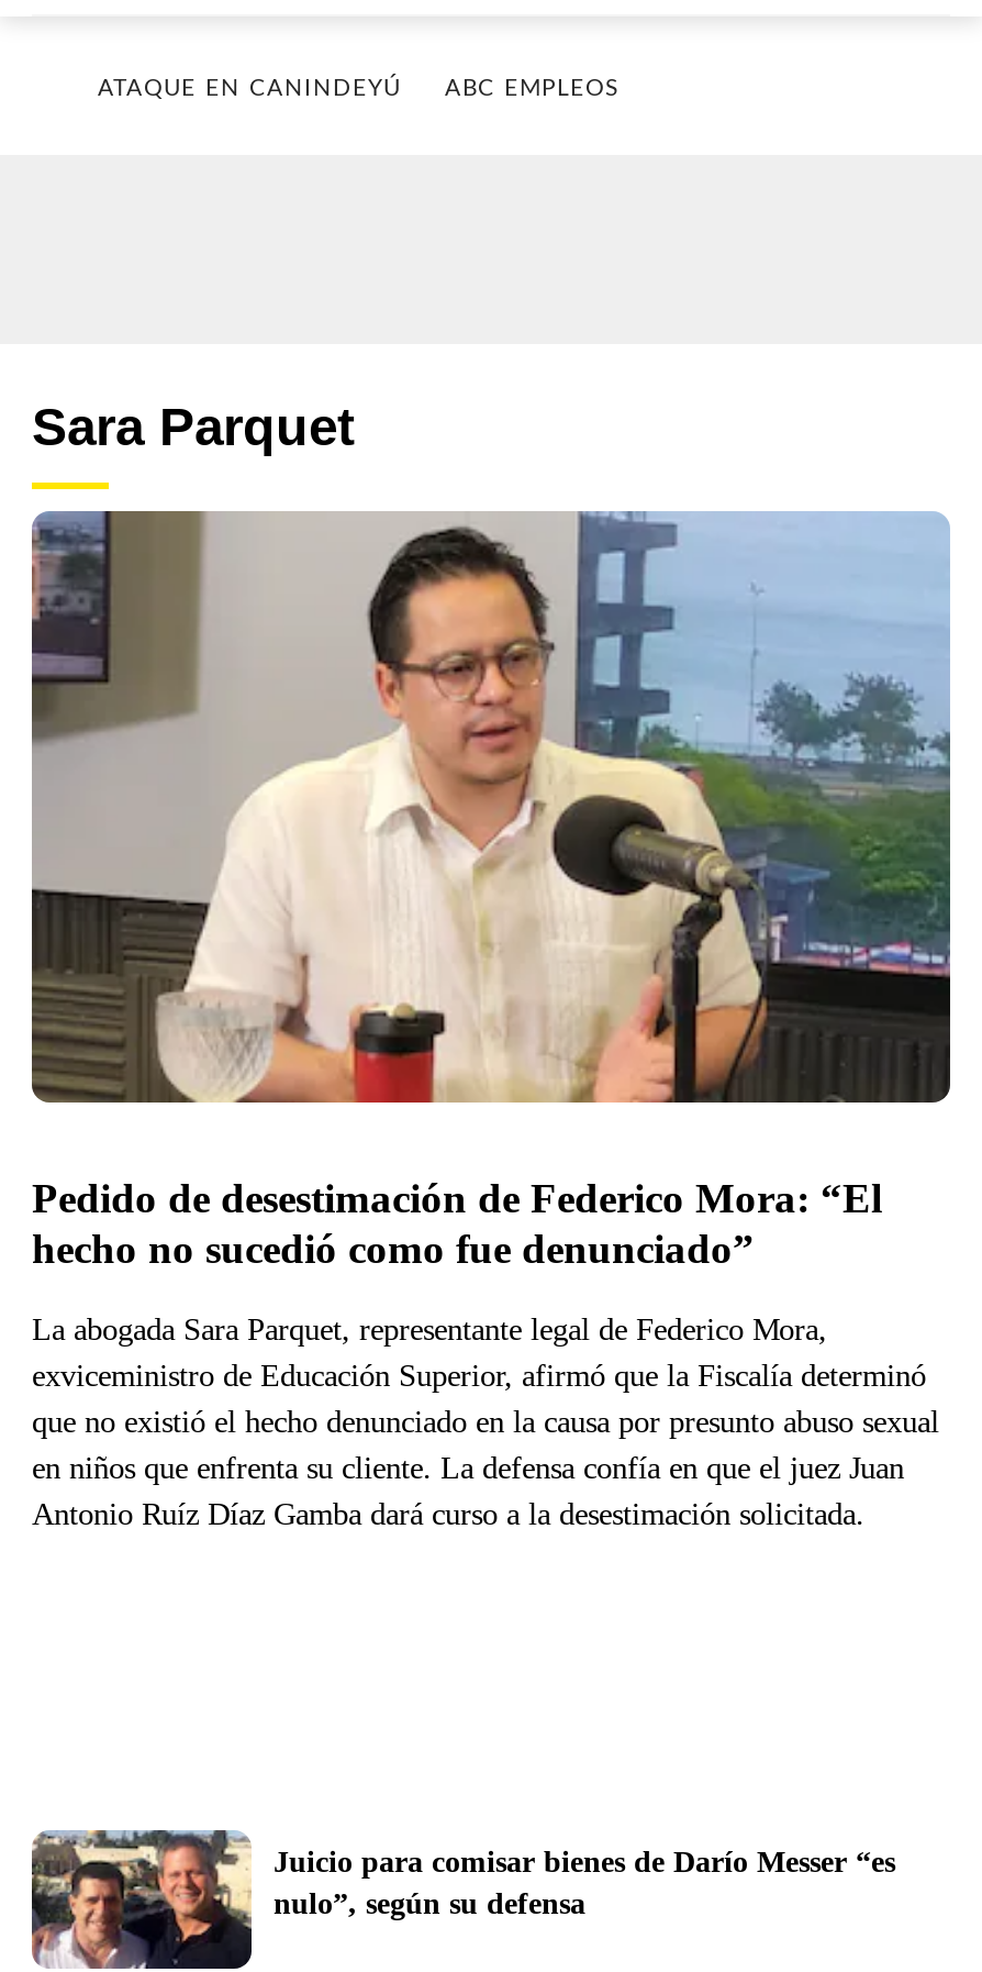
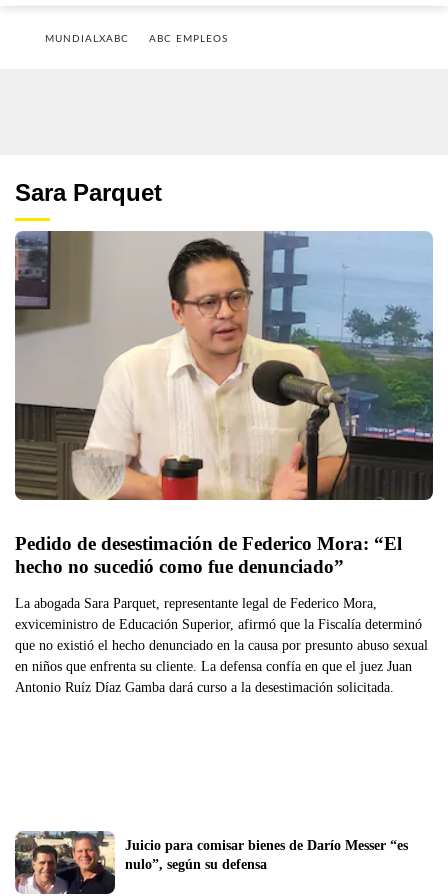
- ATAQUE EN CANINDEYÚ
+ MUNDIALXABC
